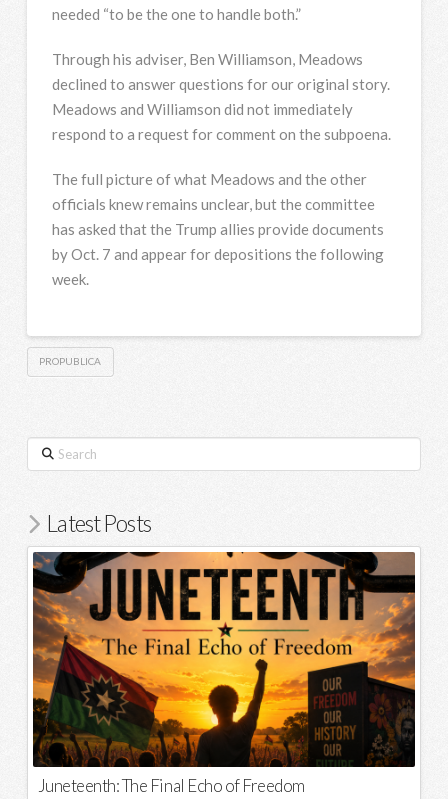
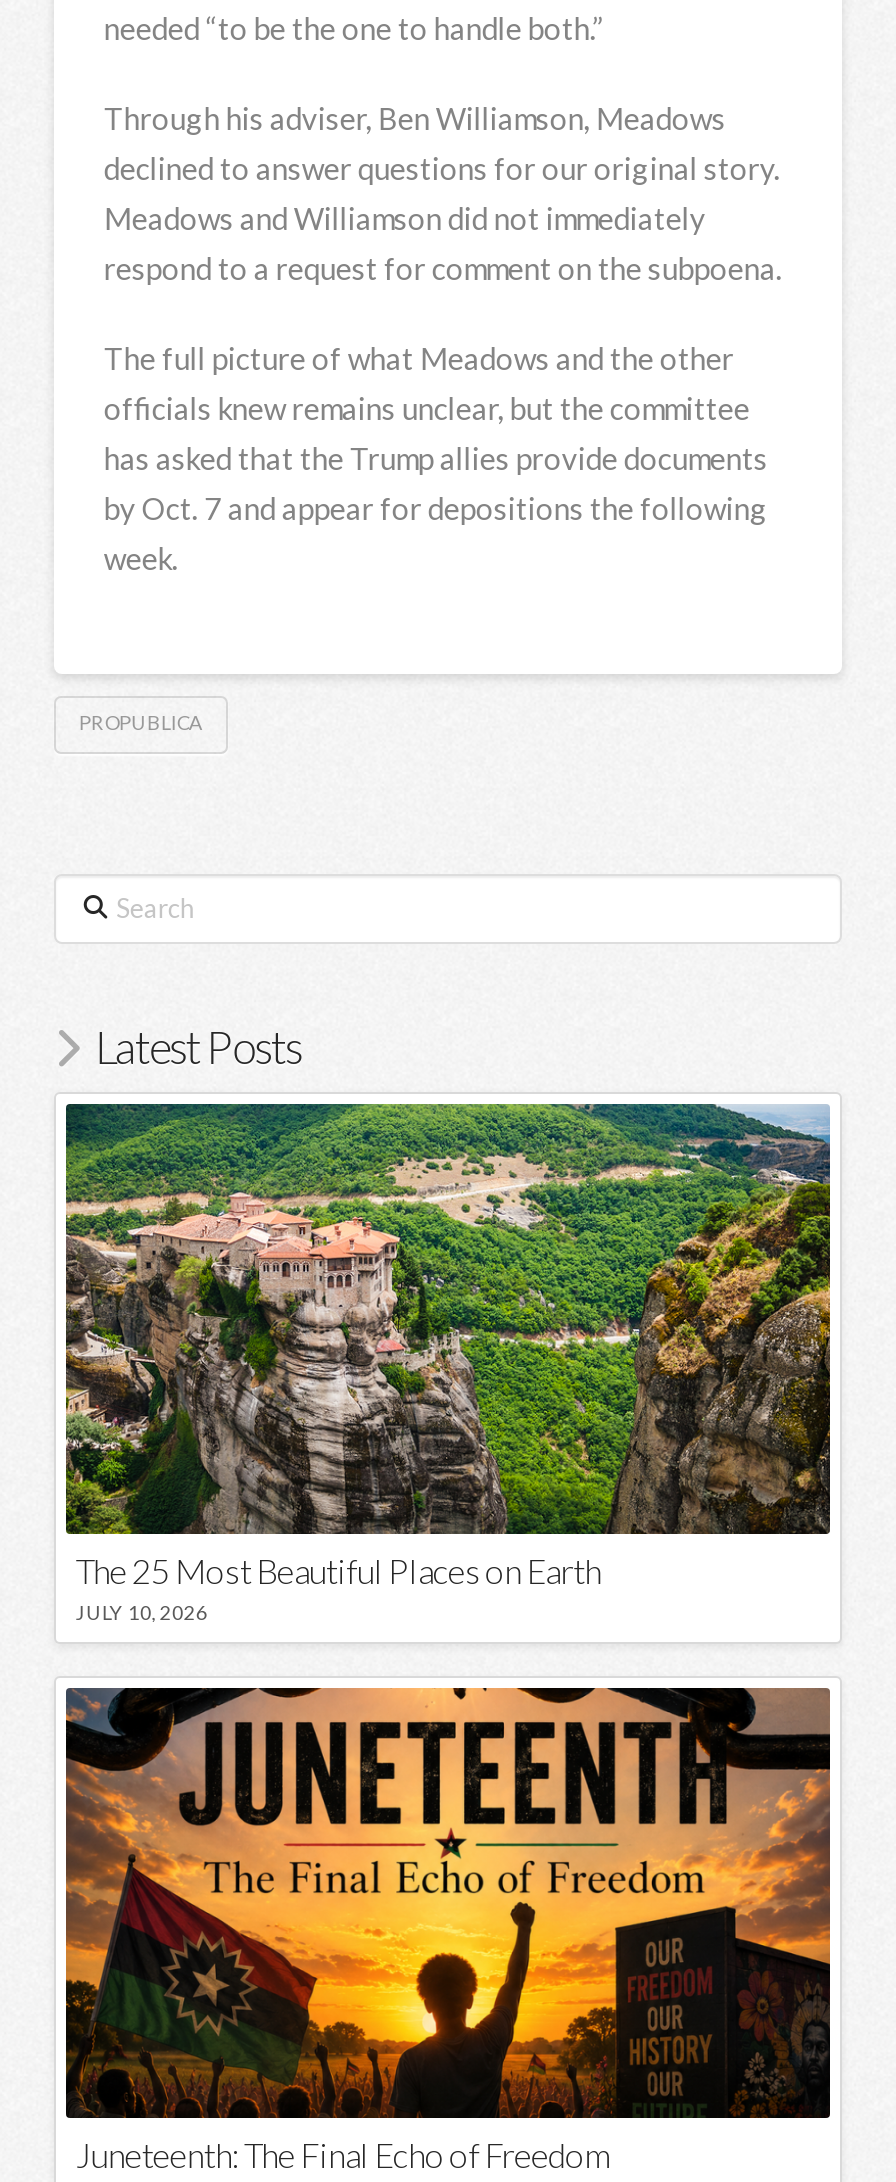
+ [image]
+ The 25 Most Beautiful Places on Earth
+ JULY 10, 2026
